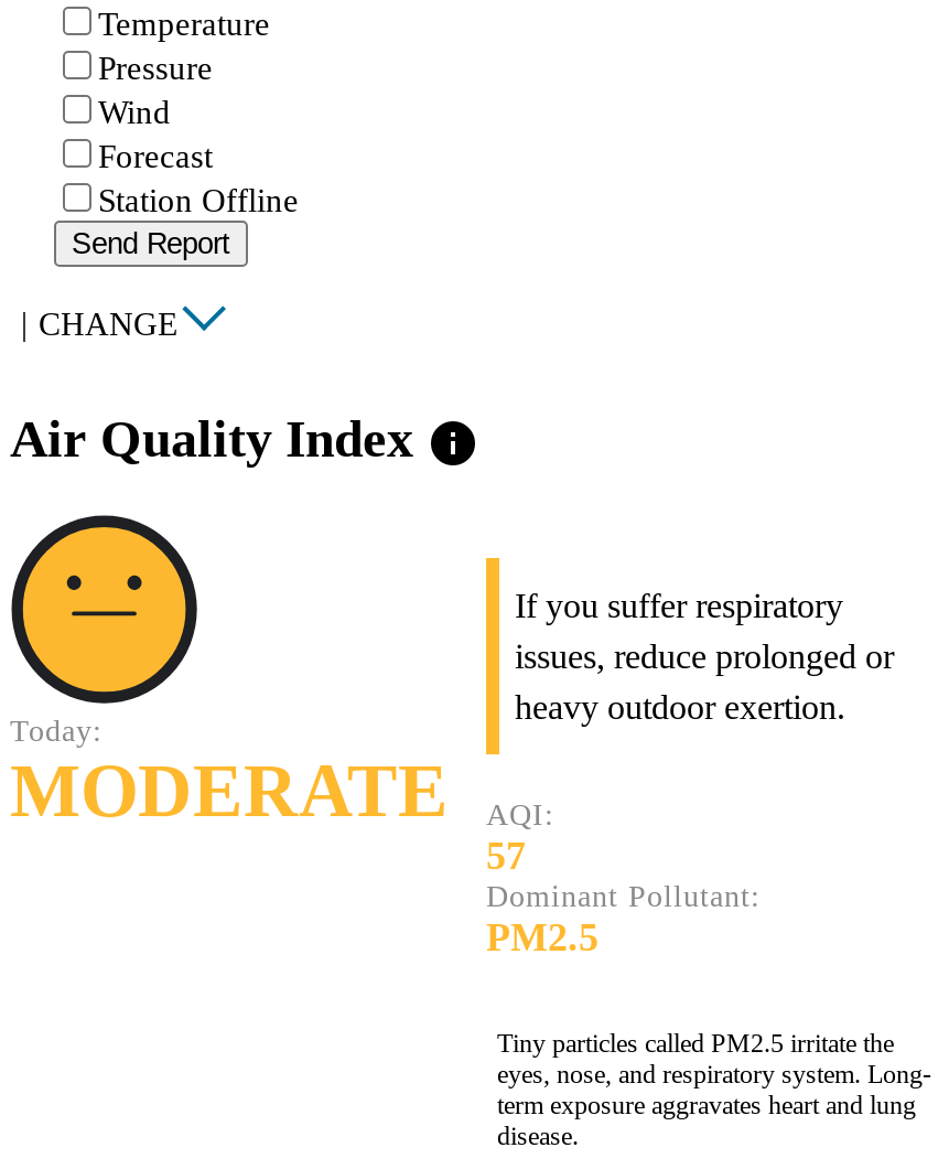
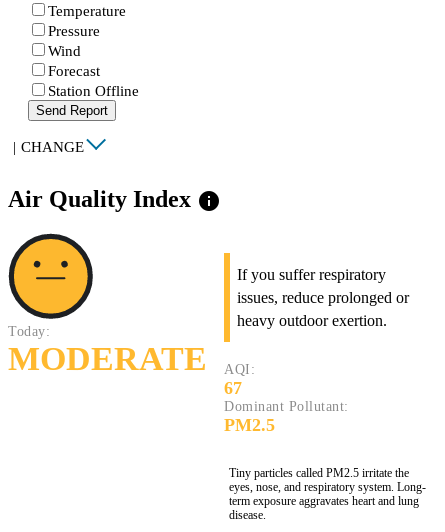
- 57
+ 67
